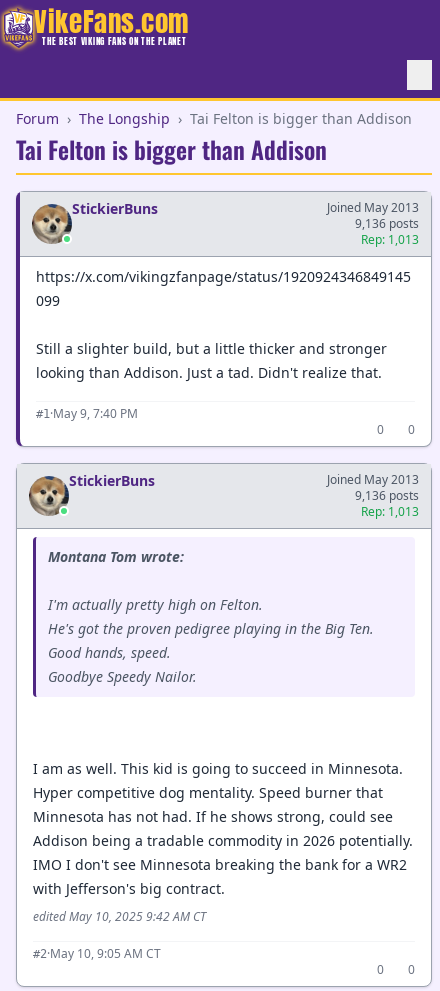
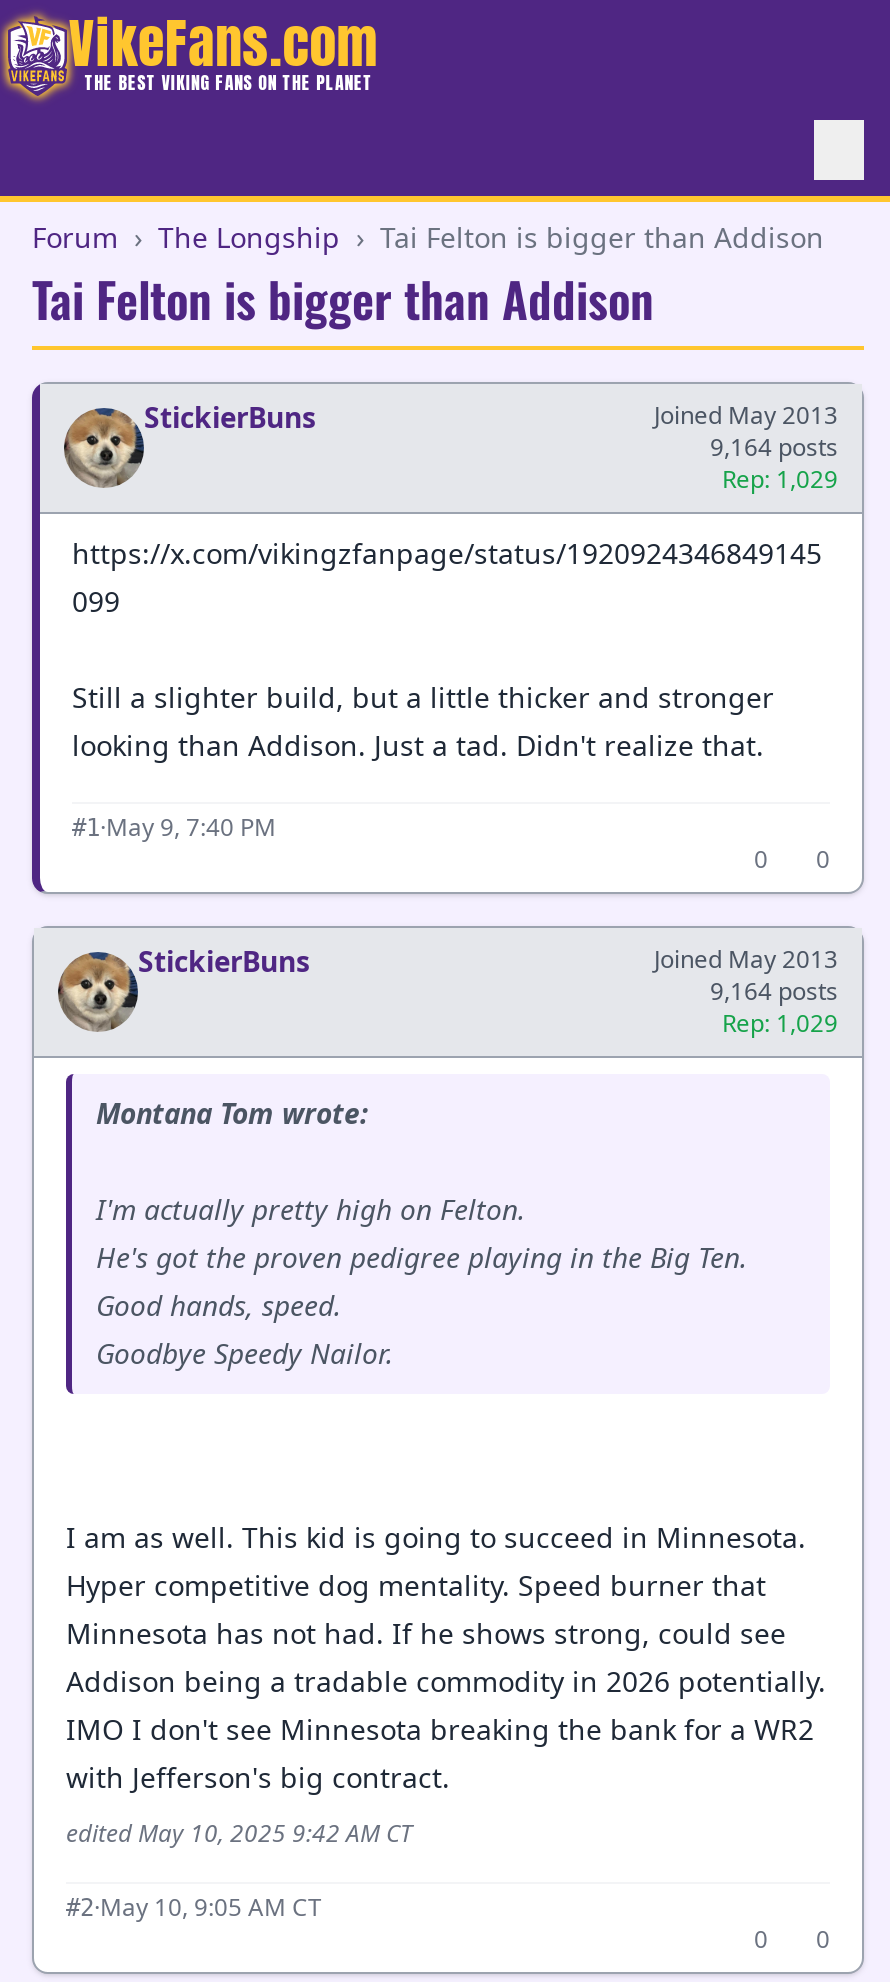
- 9,136 posts
+ 9,164 posts

- Rep: 1,013
+ Rep: 1,029

- 9,136 posts
+ 9,164 posts

- Rep: 1,013
+ Rep: 1,029
